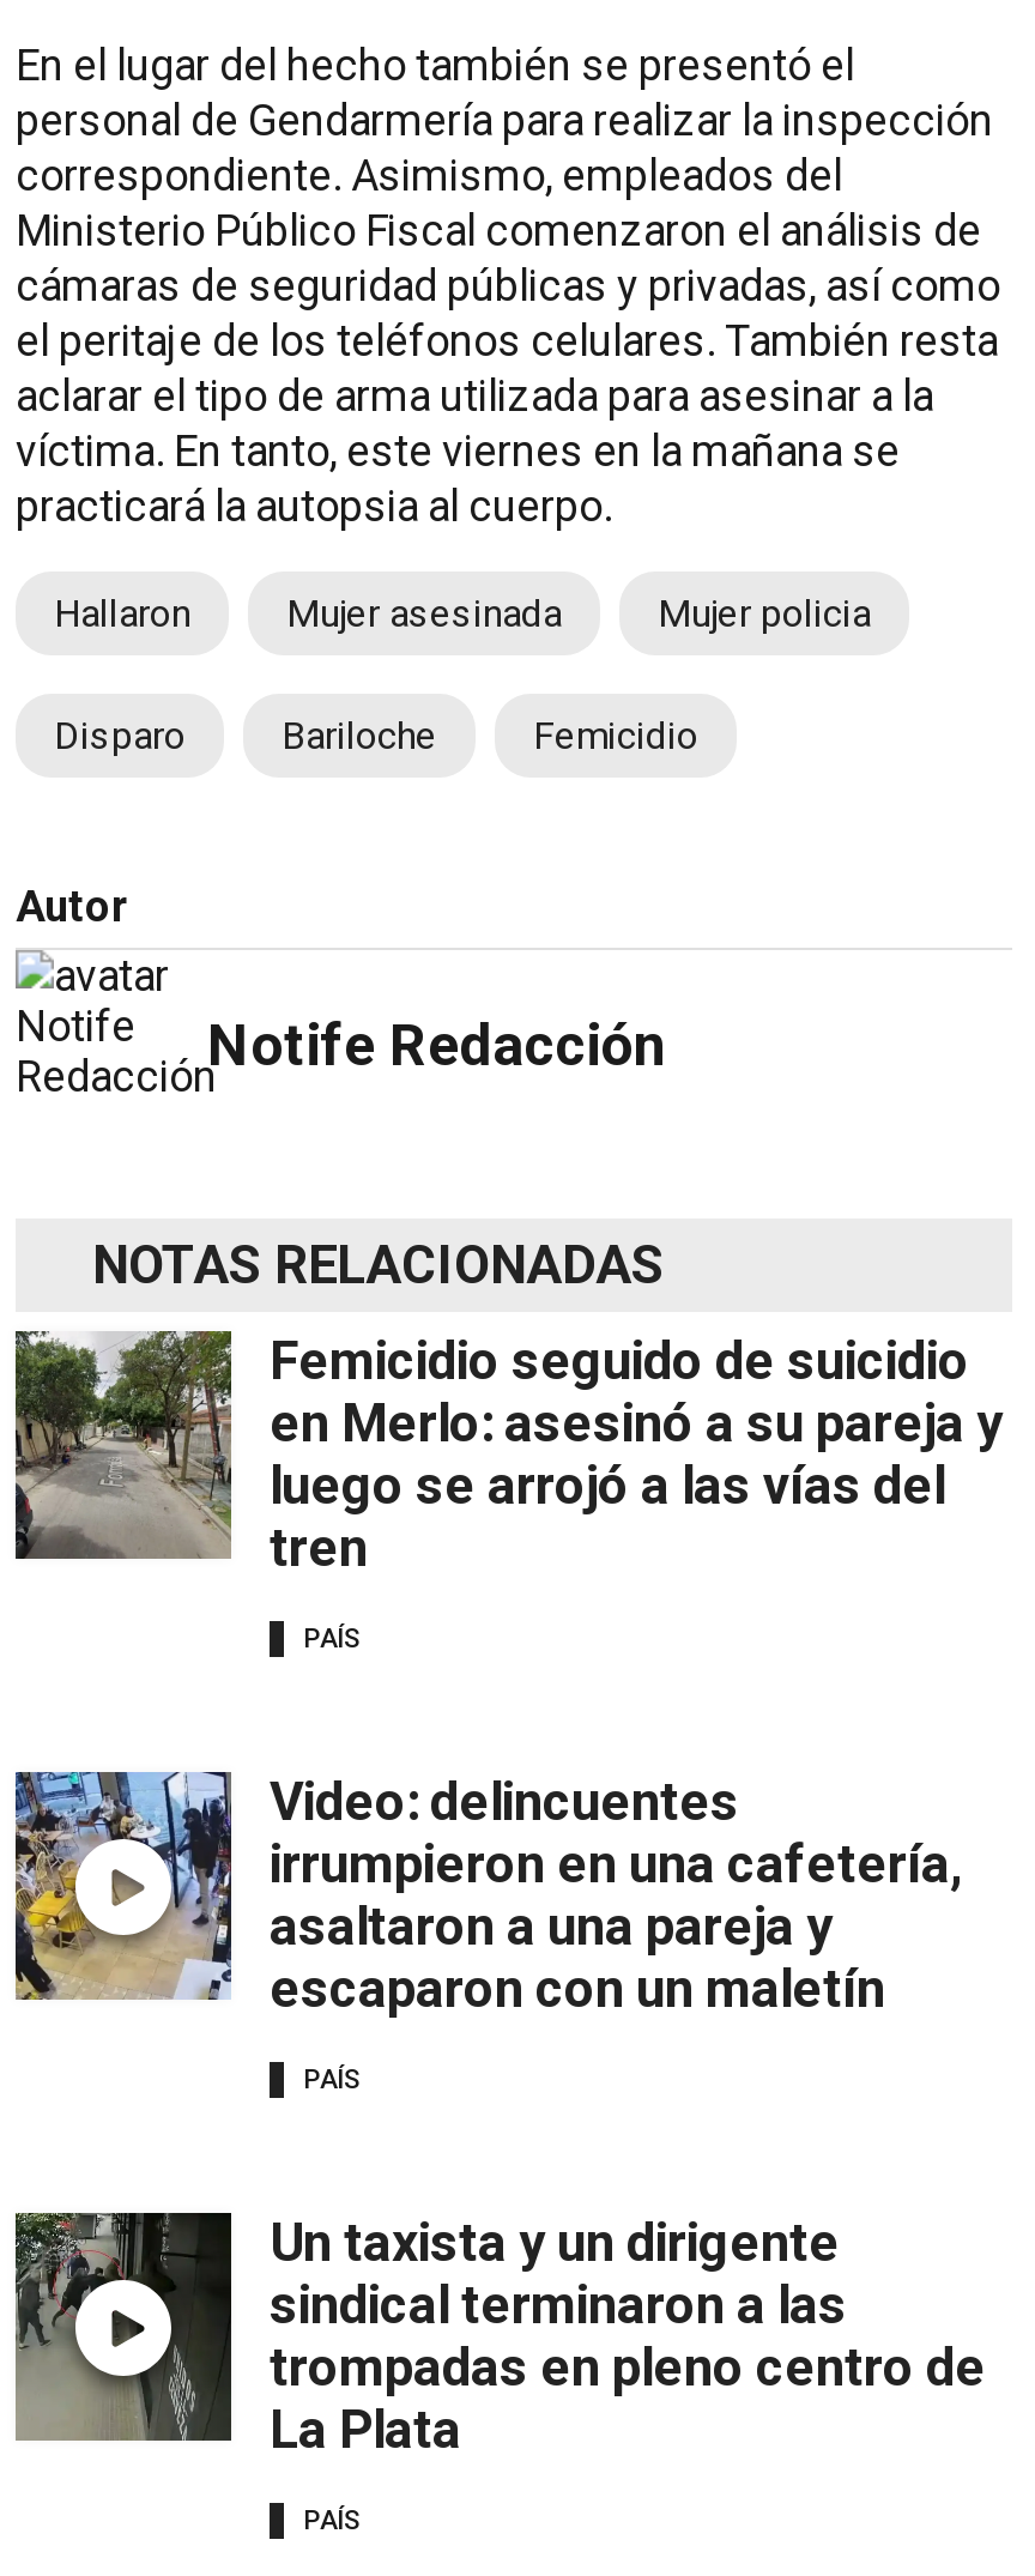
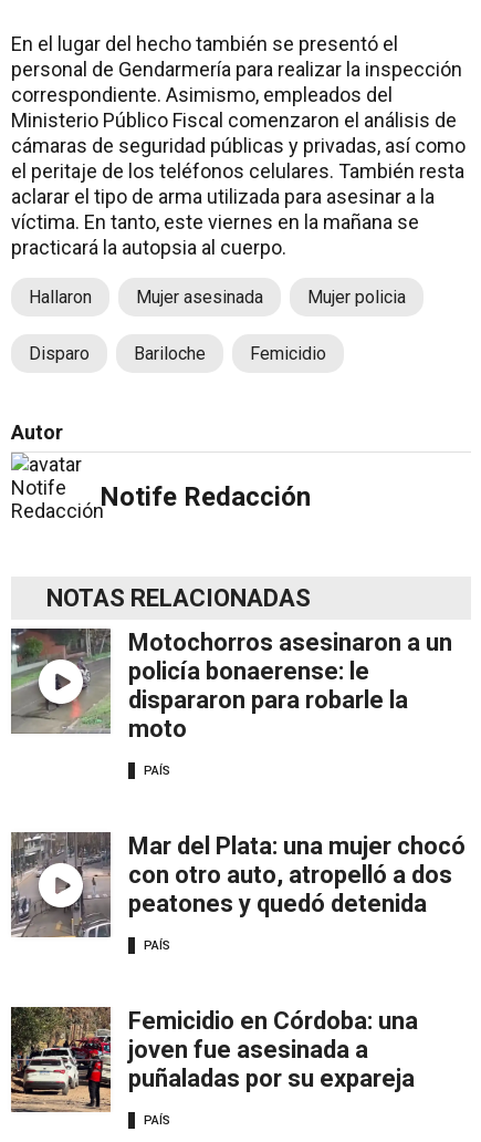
- [image]
- Femicidio seguido de suicidio
- en Merlo: asesinó a su pareja y
- luego se arrojó a las vías del
- tren
+ [image]
+ Motochorros asesinaron a un
+ policía bonaerense: le
+ dispararon para robarle la
+ moto

- [image]
- Video: delincuentes
- irrumpieron en una cafetería,
- asaltaron a una pareja y
- escaparon con un maletín
+ [image]
+ Mar del Plata: una mujer chocó
+ con otro auto, atropelló a dos
+ peatones y quedó detenida

- [image]
- Un taxista y un dirigente
- sindical terminaron a las
- trompadas en pleno centro de
- La Plata
+ [image]
+ Femicidio en Córdoba: una
+ joven fue asesinada a
+ puñaladas por su expareja
